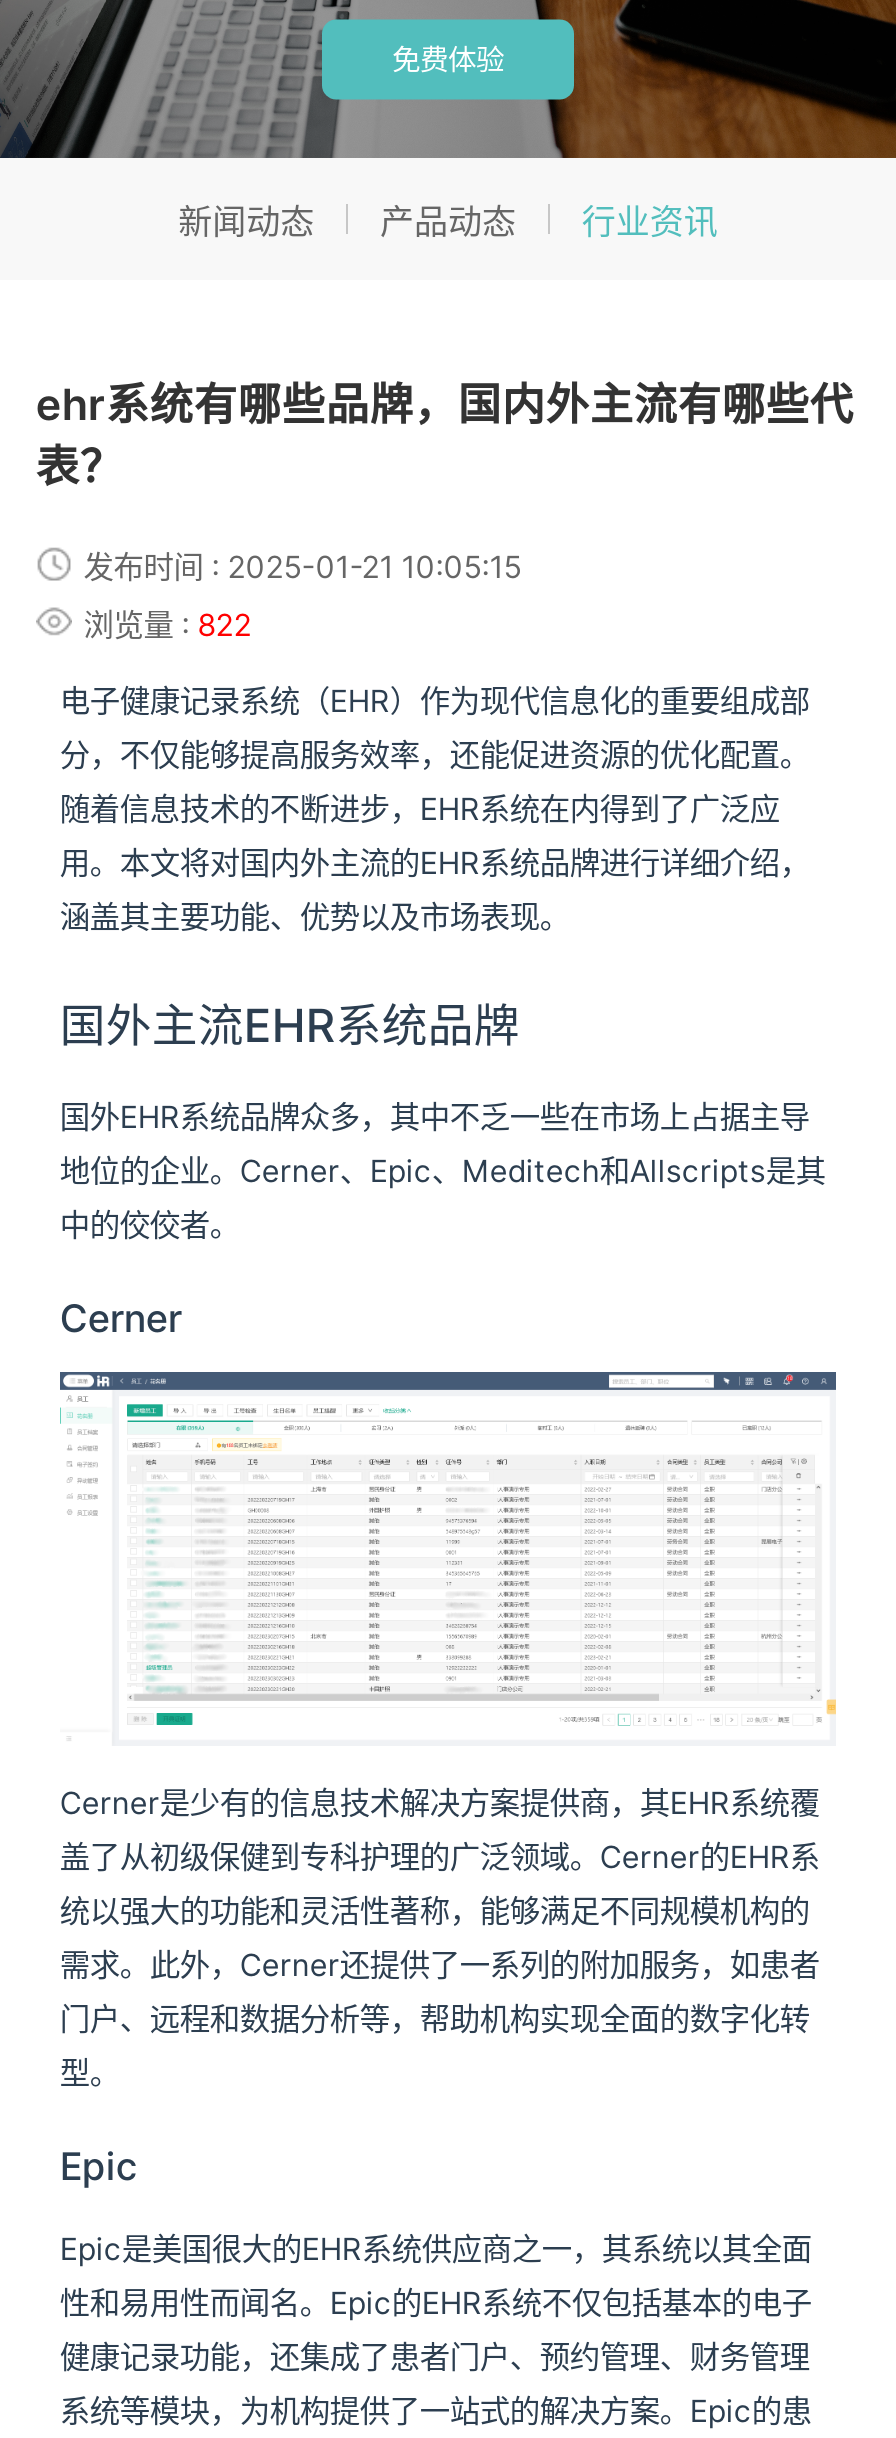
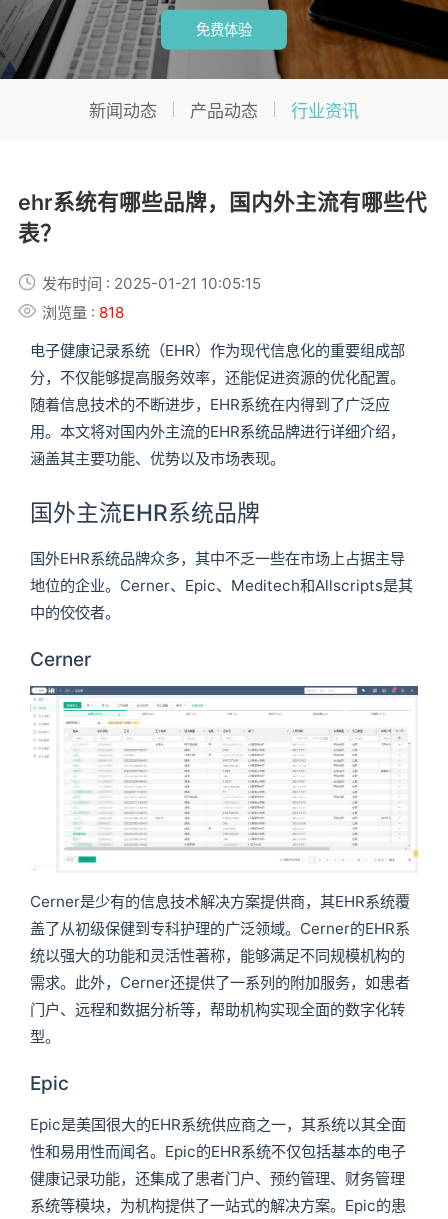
- 浏览量 : 822
+ 浏览量 : 818
